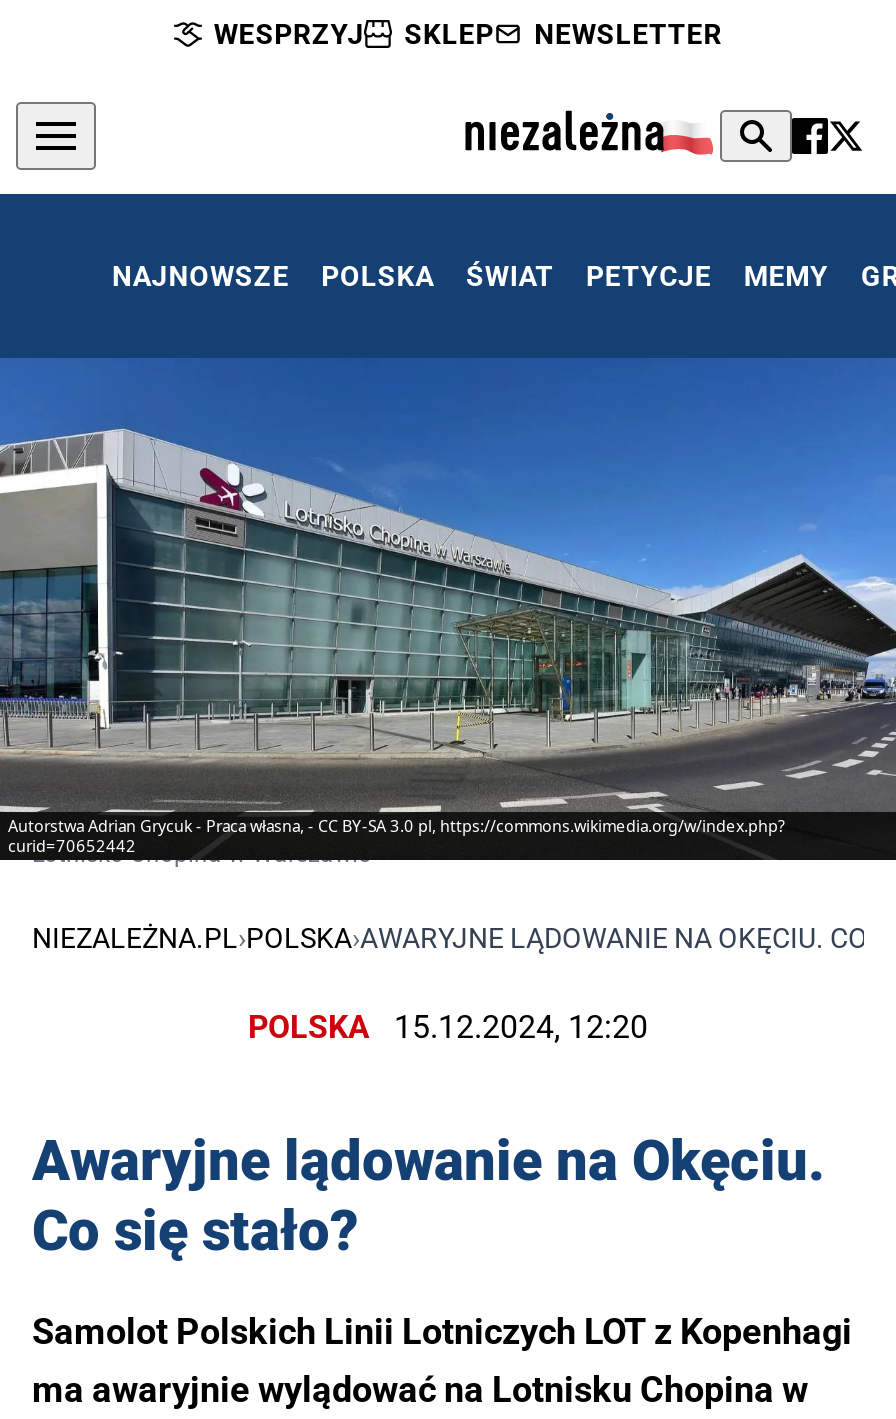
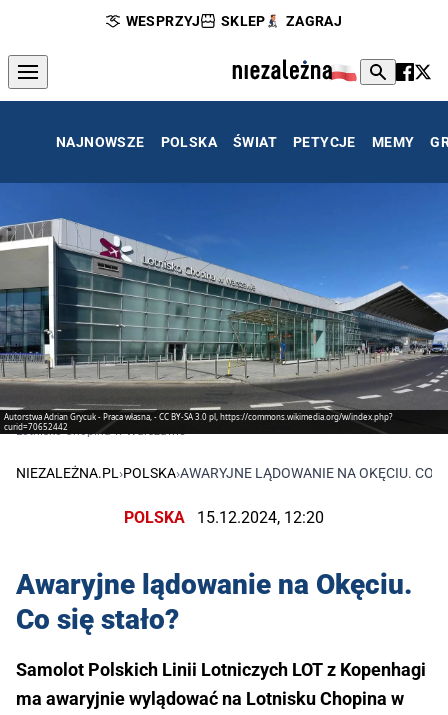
- NEWSLETTER
+ ZAGRAJ
